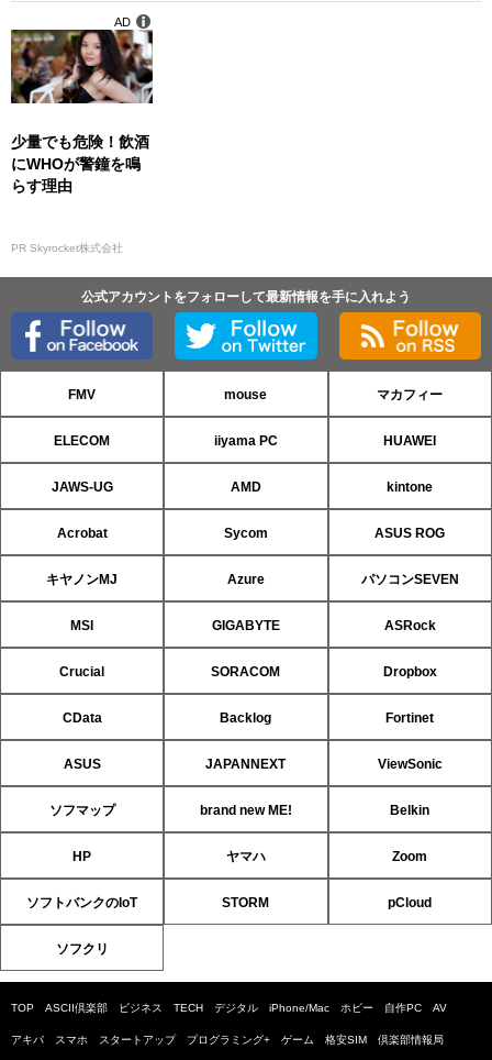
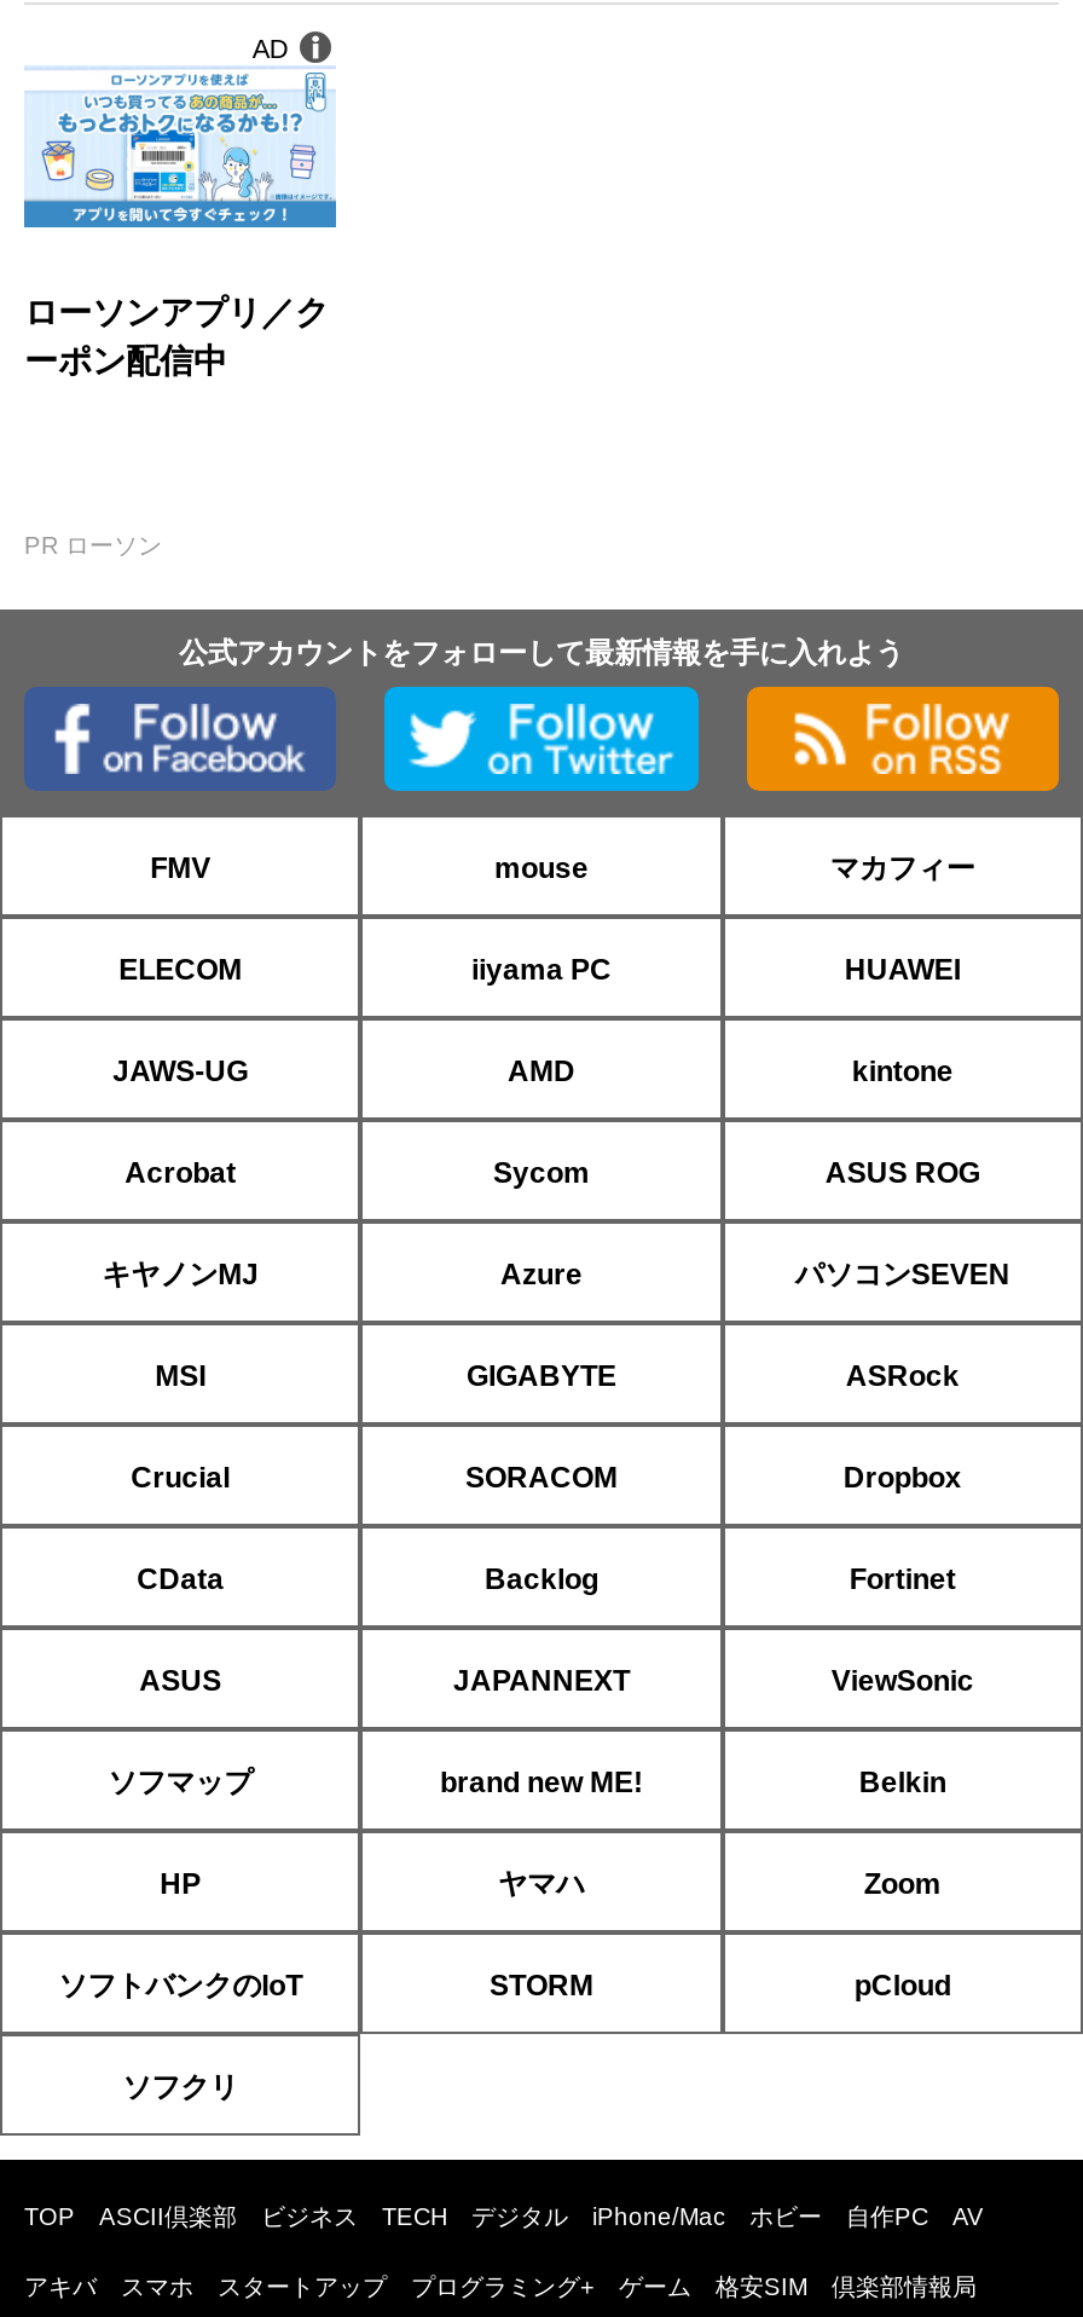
- [image]
- 少量でも危険！飲酒
- にWHOが警鐘を鳴
- らす理由
+ [image]
+ ローソンアプリ／ク
+ ーポン配信中

- PR Skyrocket株式会社
+ PR ローソン
